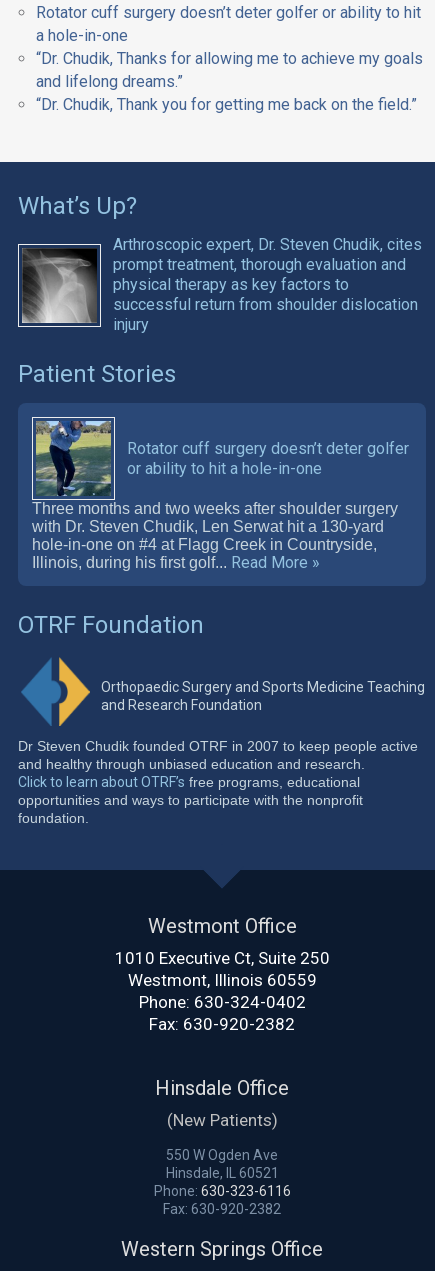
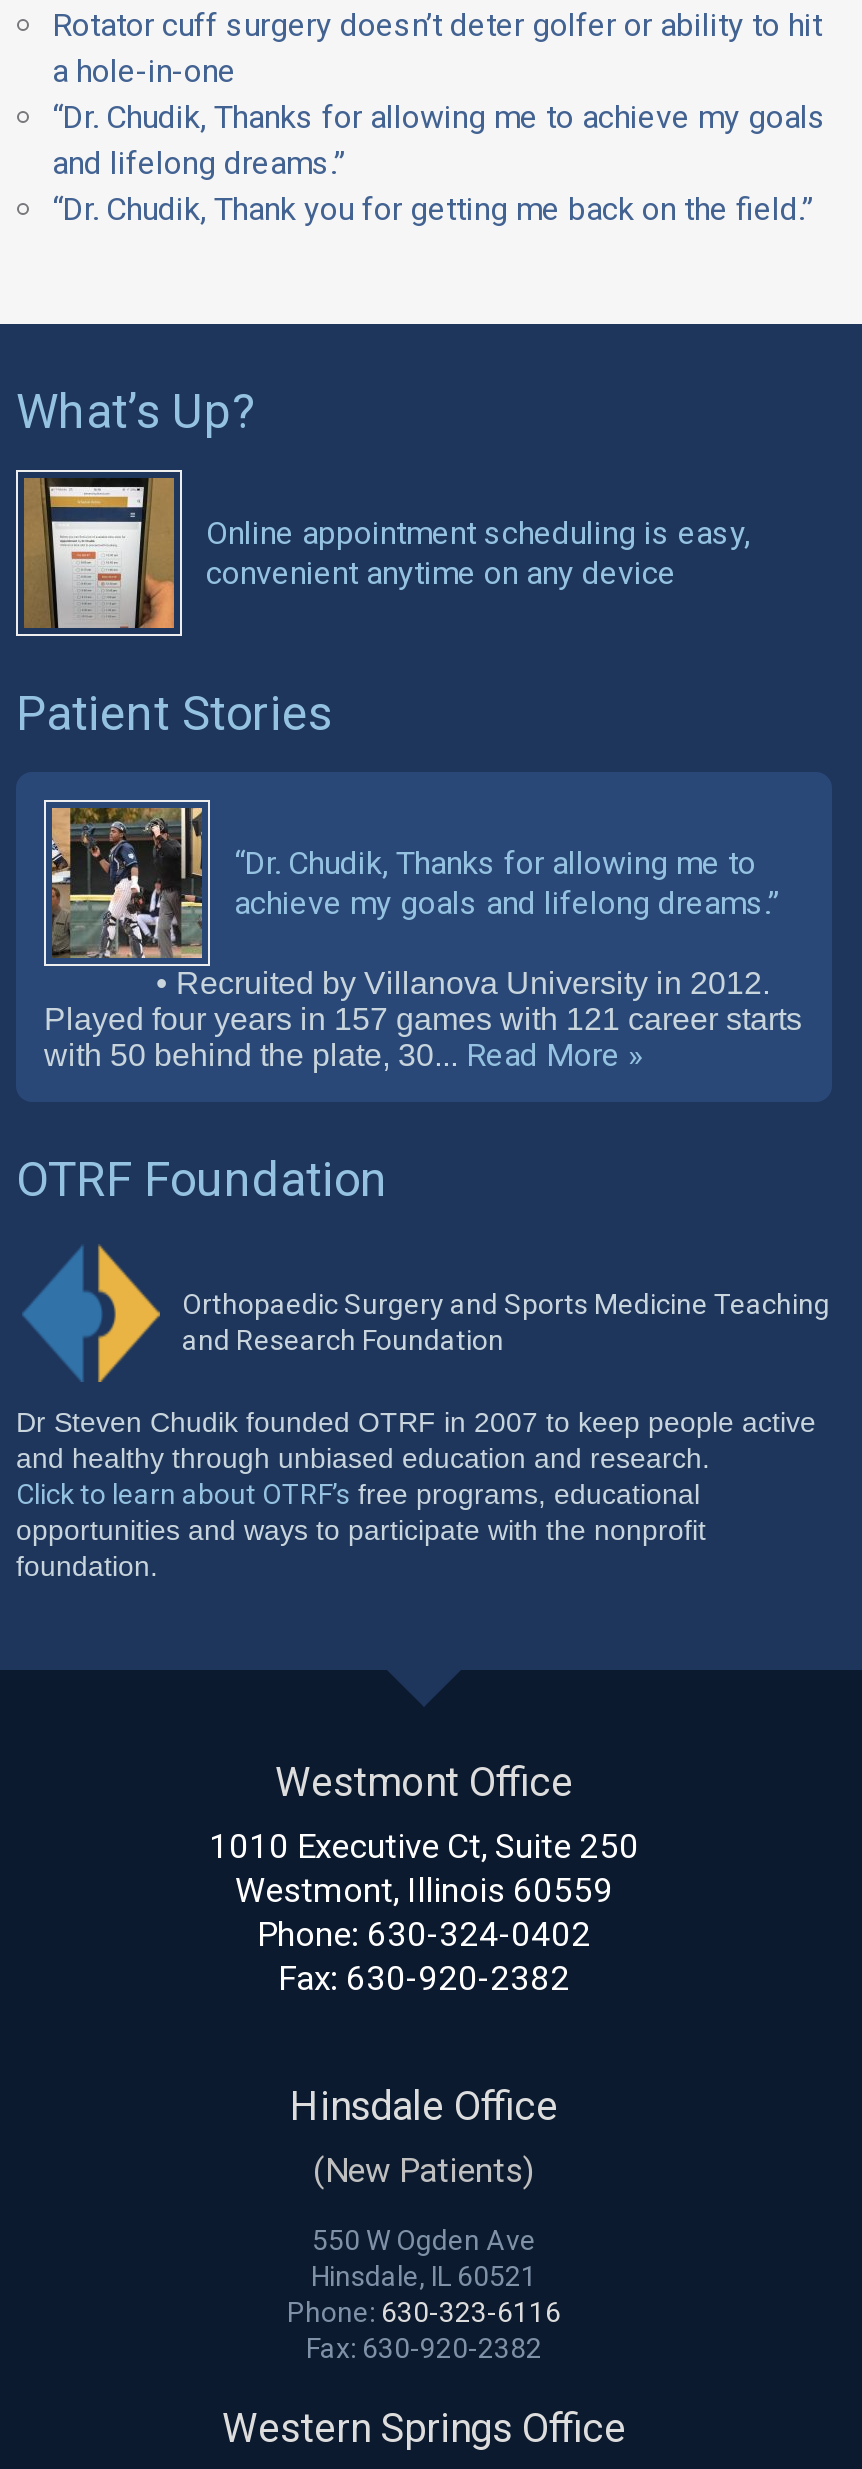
- [image]
- Arthroscopic expert, Dr. Steven Chudik, cites
- prompt treatment, thorough evaluation and
- physical therapy as key factors to
- successful return from shoulder dislocation
- injury
+ [image]
+ Online appointment scheduling is easy,
+ convenient anytime on any device

- [image]
- Rotator cuff surgery doesn’t deter golfer
- or ability to hit a hole-in-one
+ [image]
+ “Dr. Chudik, Thanks for allowing me to
+ achieve my goals and lifelong dreams.”

- Three months and two weeks after shoulder surgery
- with Dr. Steven Chudik, Len Serwat hit a 130-yard
- hole-in-one on #4 at Flagg Creek in Countryside,
- Illinois, during his first golf... Read More »
+ • Recruited by Villanova University in 2012.
+ Played four years in 157 games with 121 career starts
+ with 50 behind the plate, 30... Read More »
